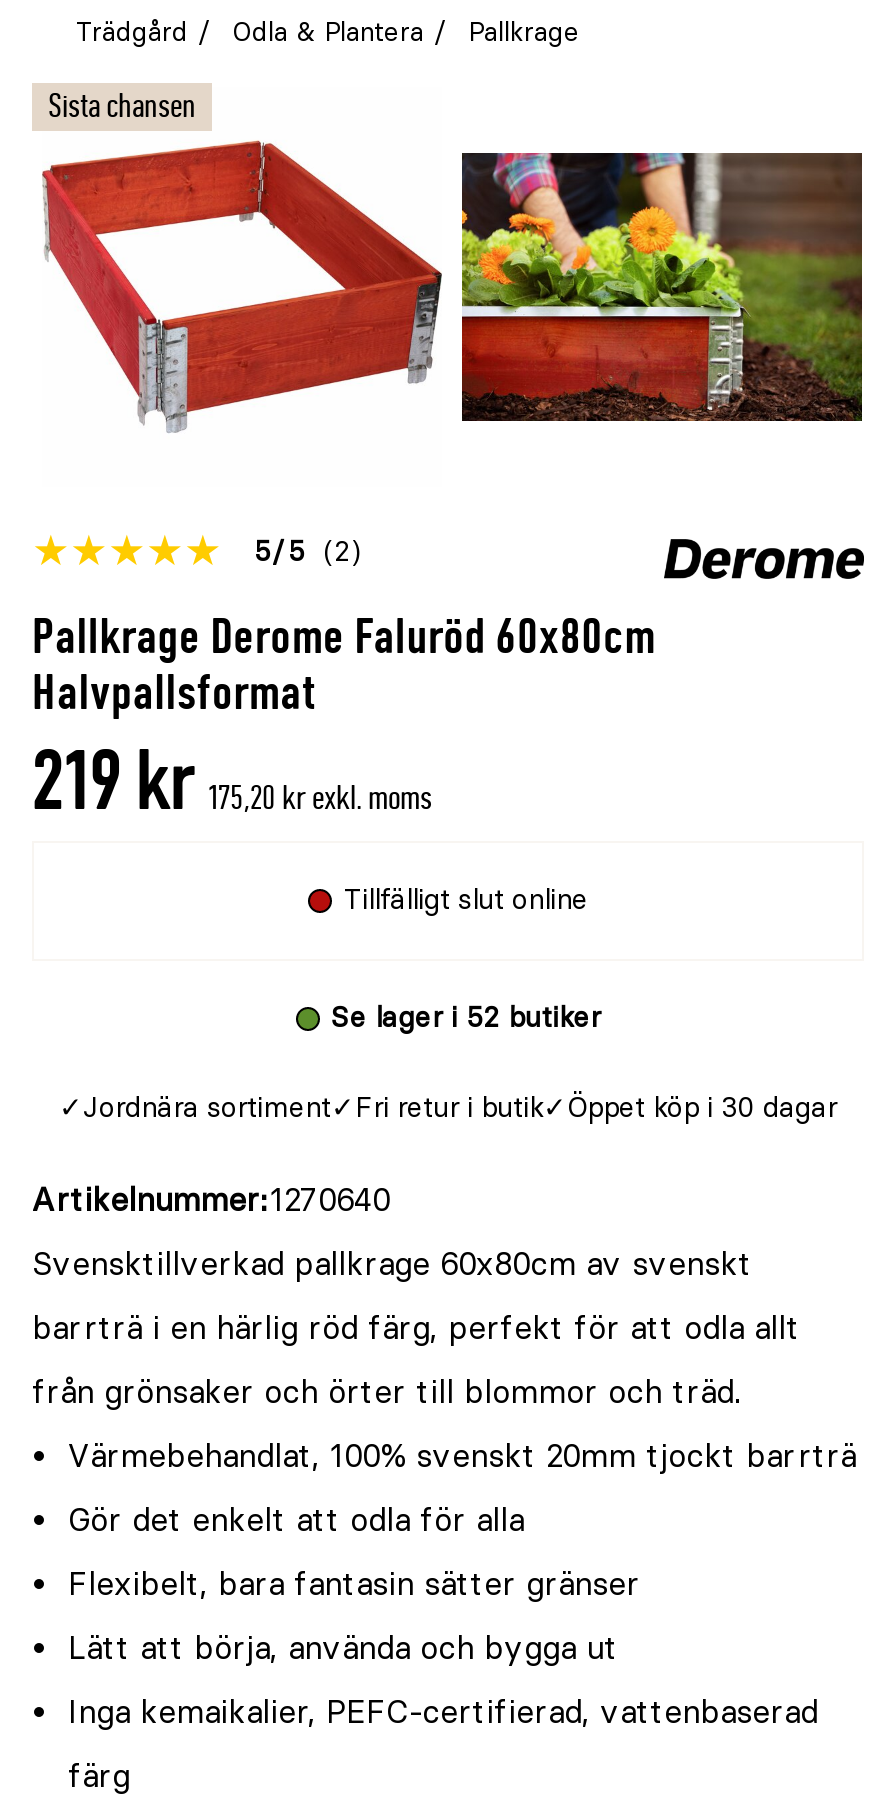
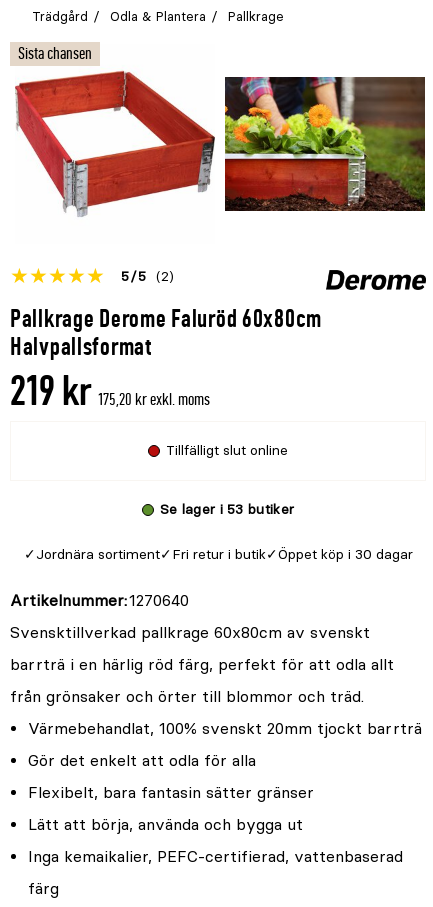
- Se lager i 52 butiker
+ Se lager i 53 butiker
